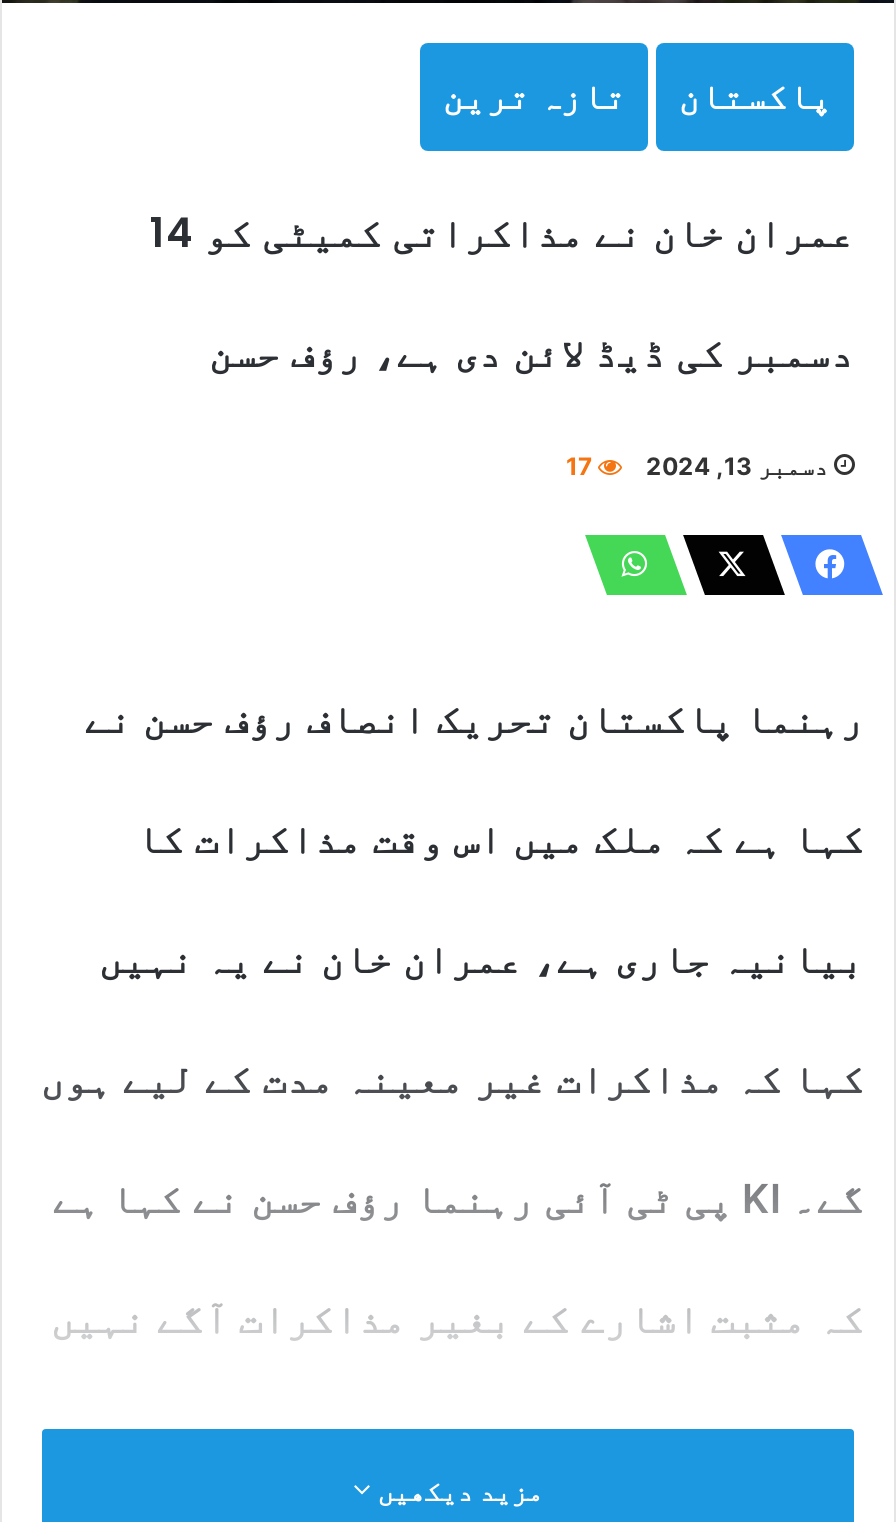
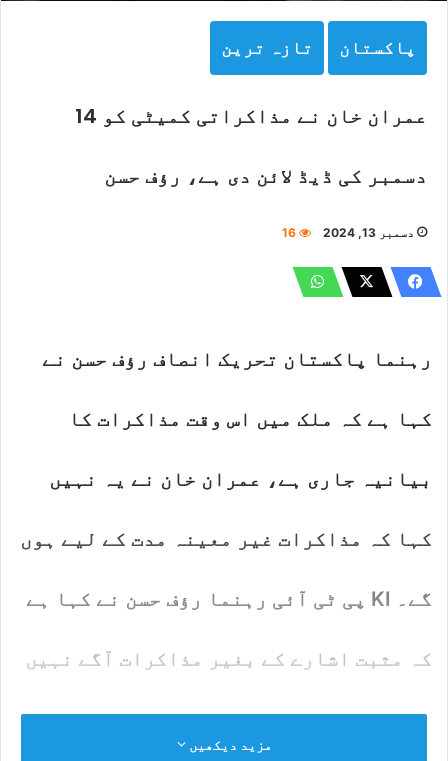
- 17
+ 16
